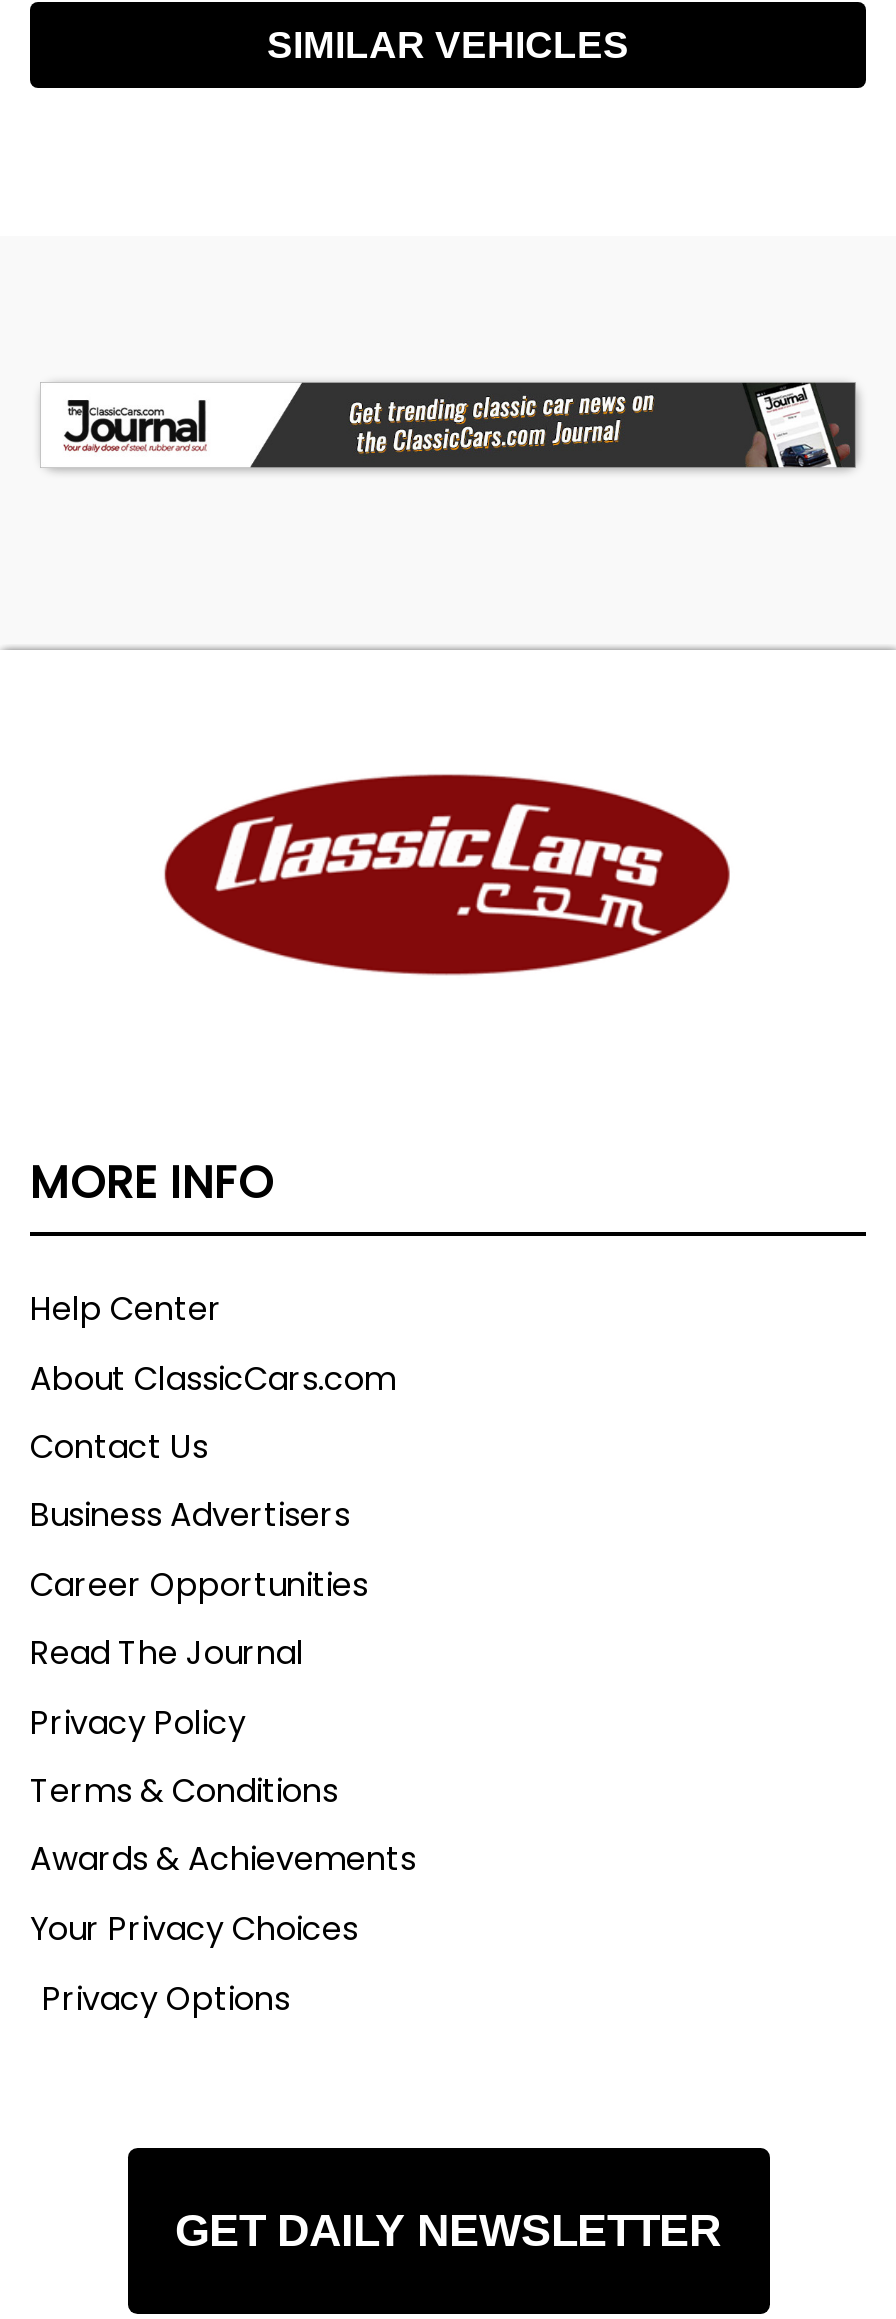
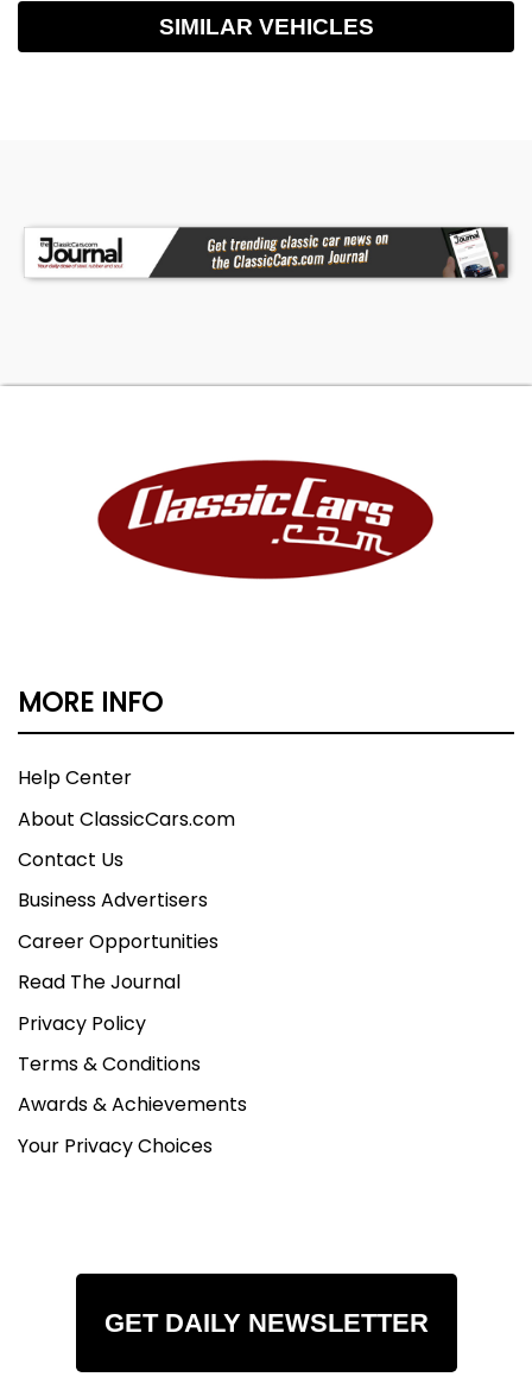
- Privacy Options
